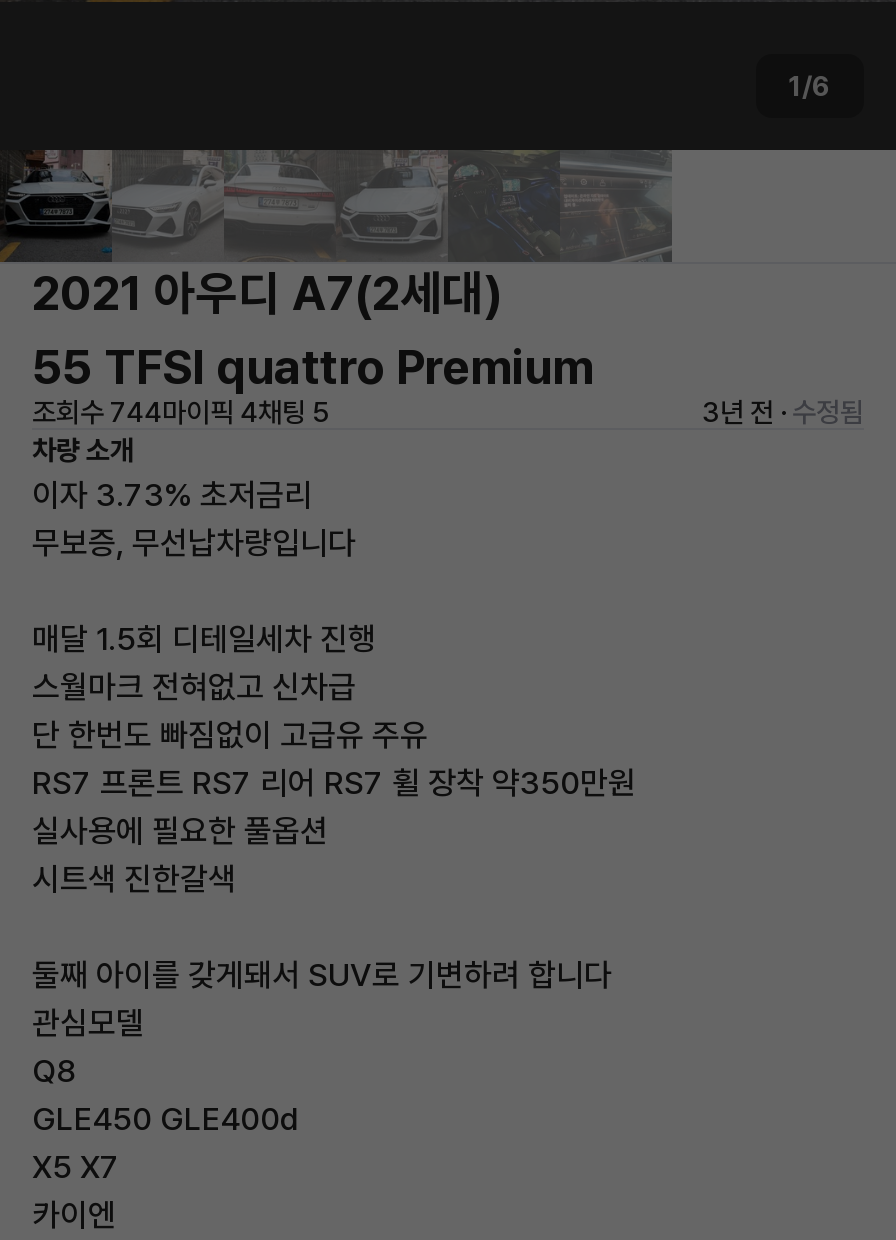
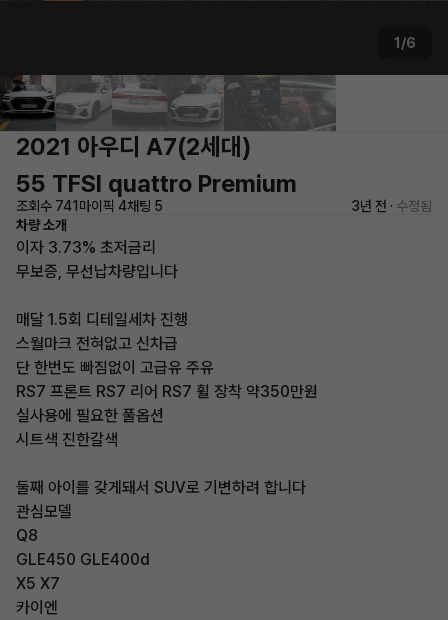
- 조회수 744마이픽 4채팅 5
+ 조회수 741마이픽 4채팅 5
